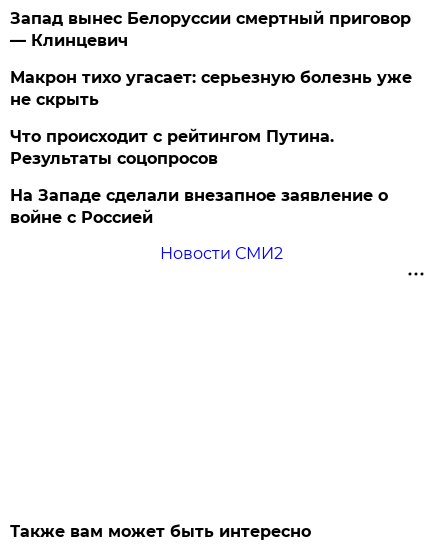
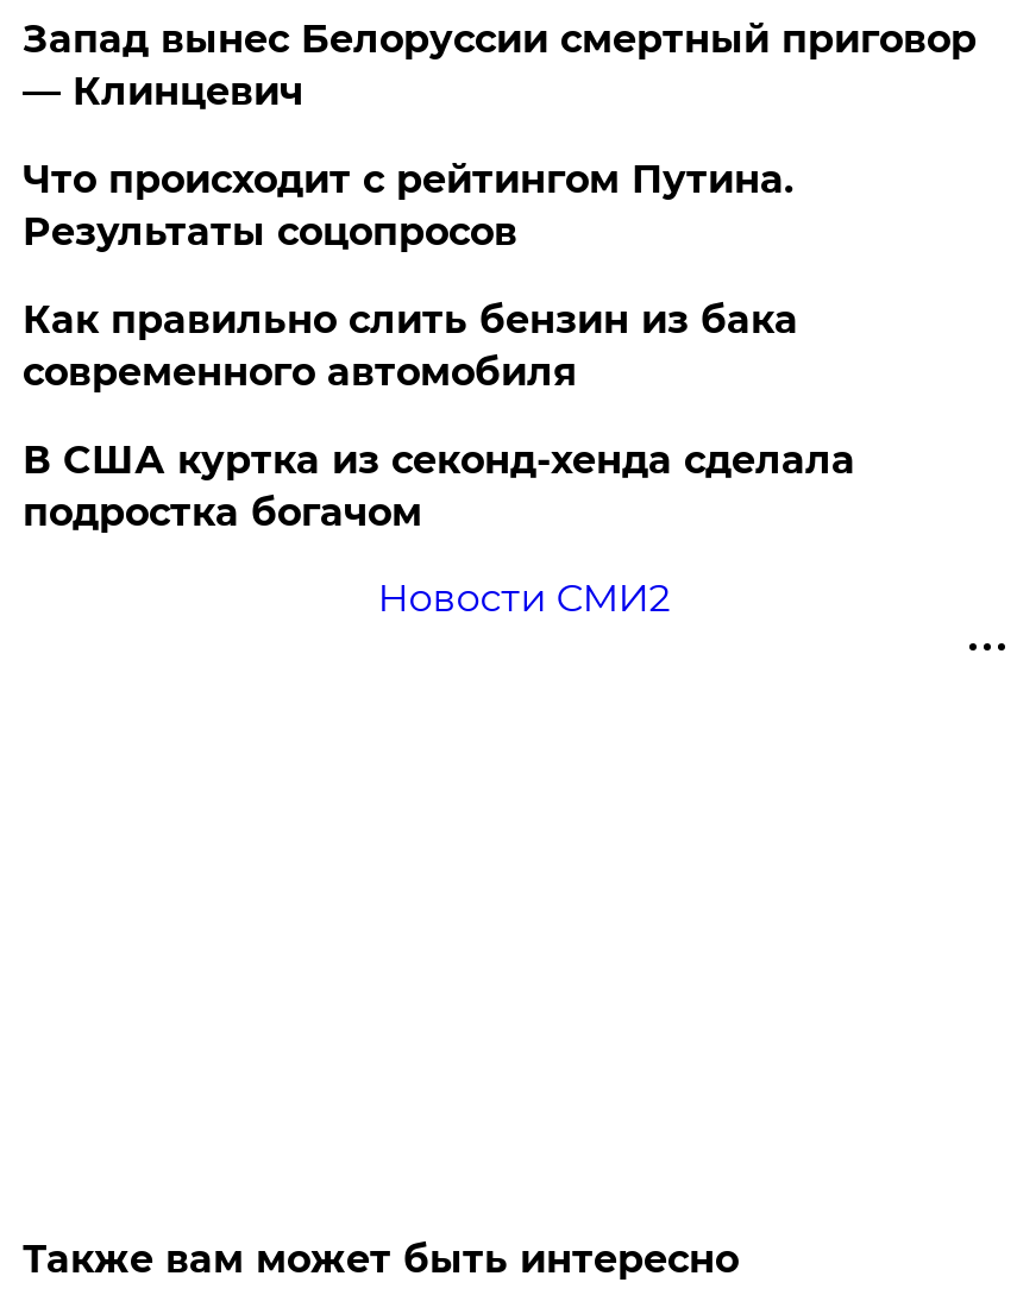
- Макрон тихо угасает: серьезную болезнь уже
- не скрыть

moved up: Что происходит с рейтингом Путина. | Результаты соцопросов

- На Западе сделали внезапное заявление о
- войне с Россией
+ Как правильно слить бензин из бака
+ современного автомобиля
+ В США куртка из секонд-хенда сделала
+ подростка богачом
